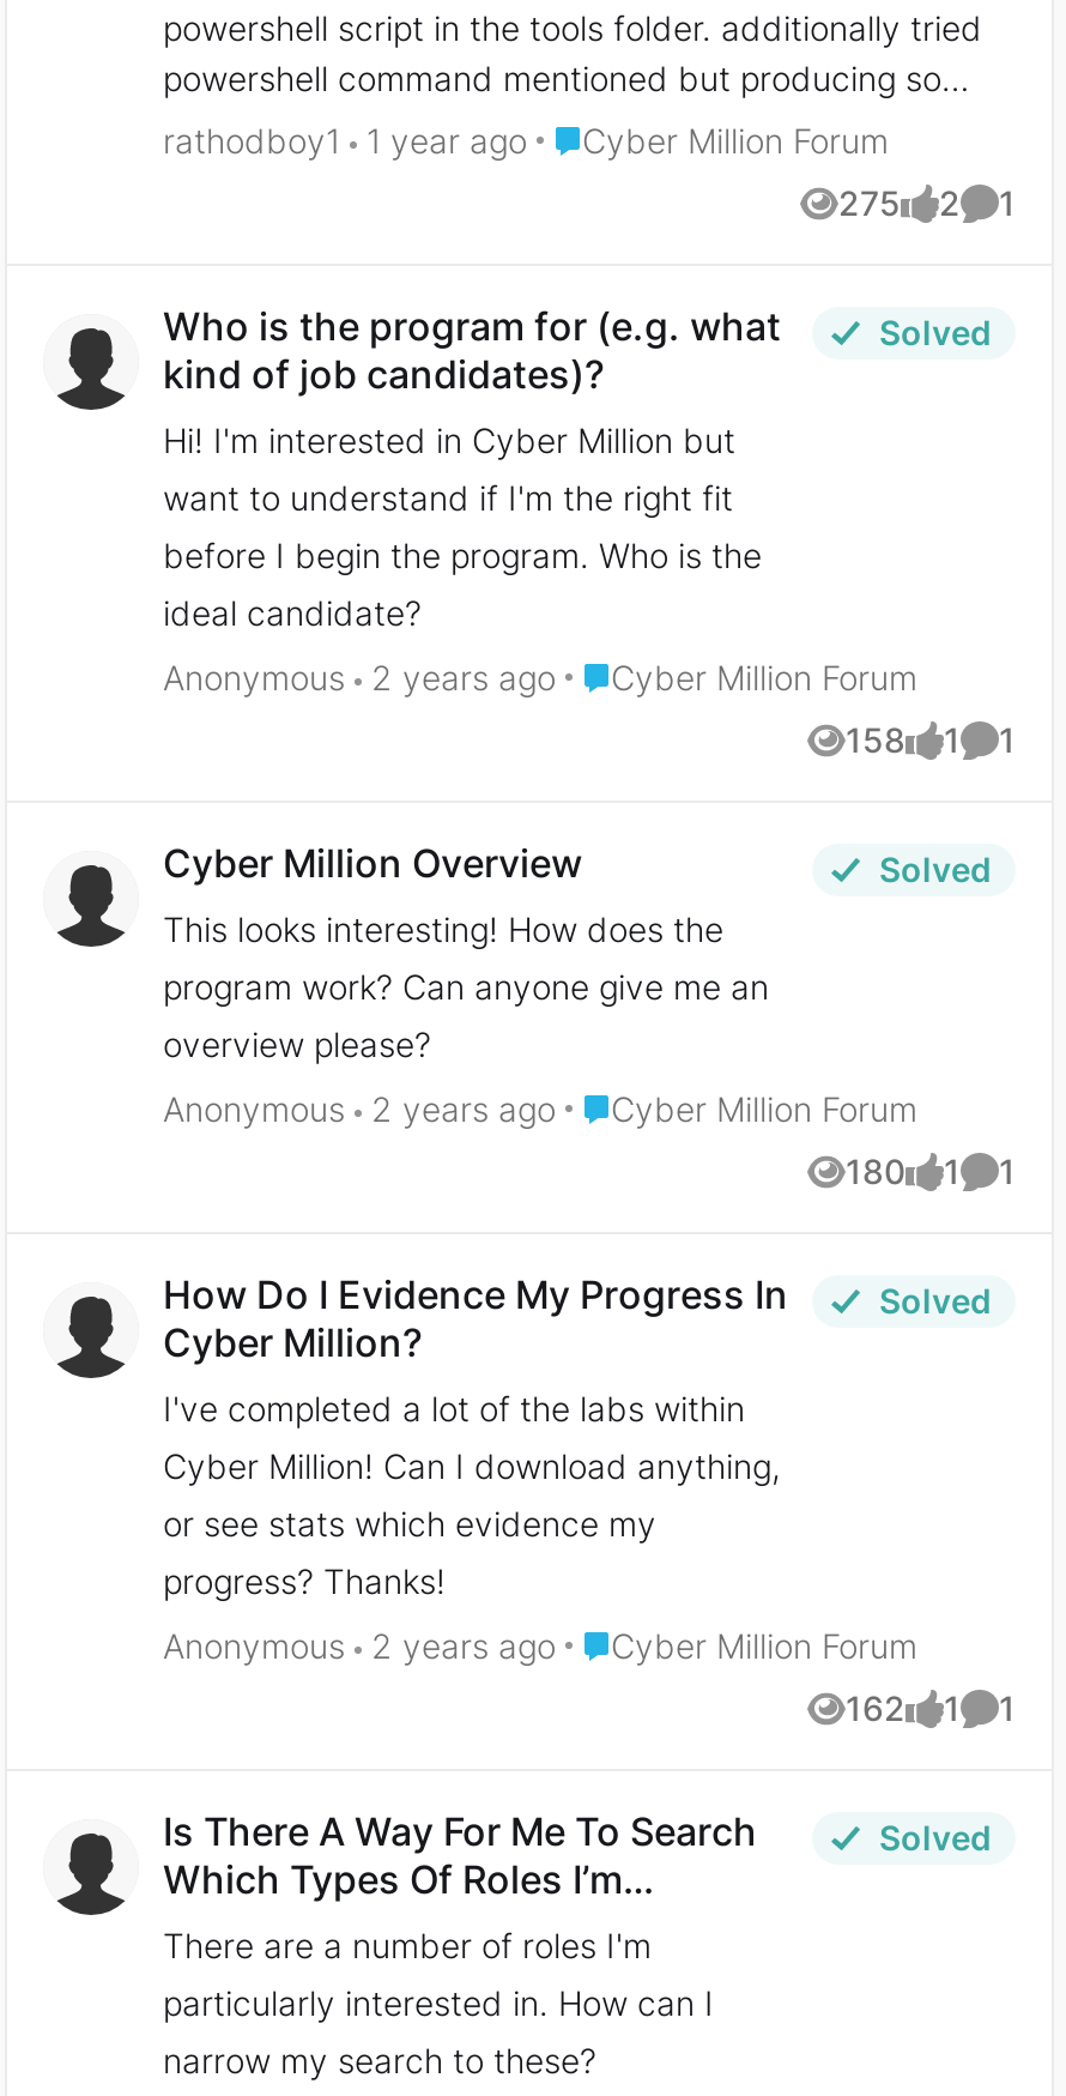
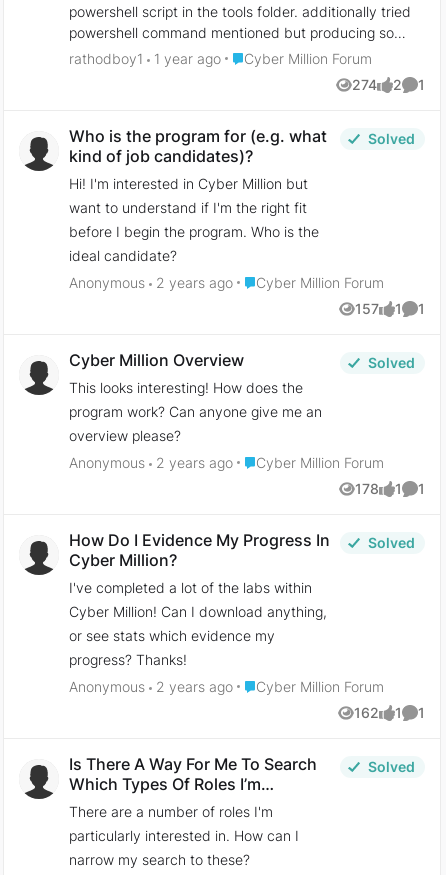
- 275 2 1
+ 274 2 1

- 158 1 1
+ 157 1 1

- 180 1 1
+ 178 1 1
